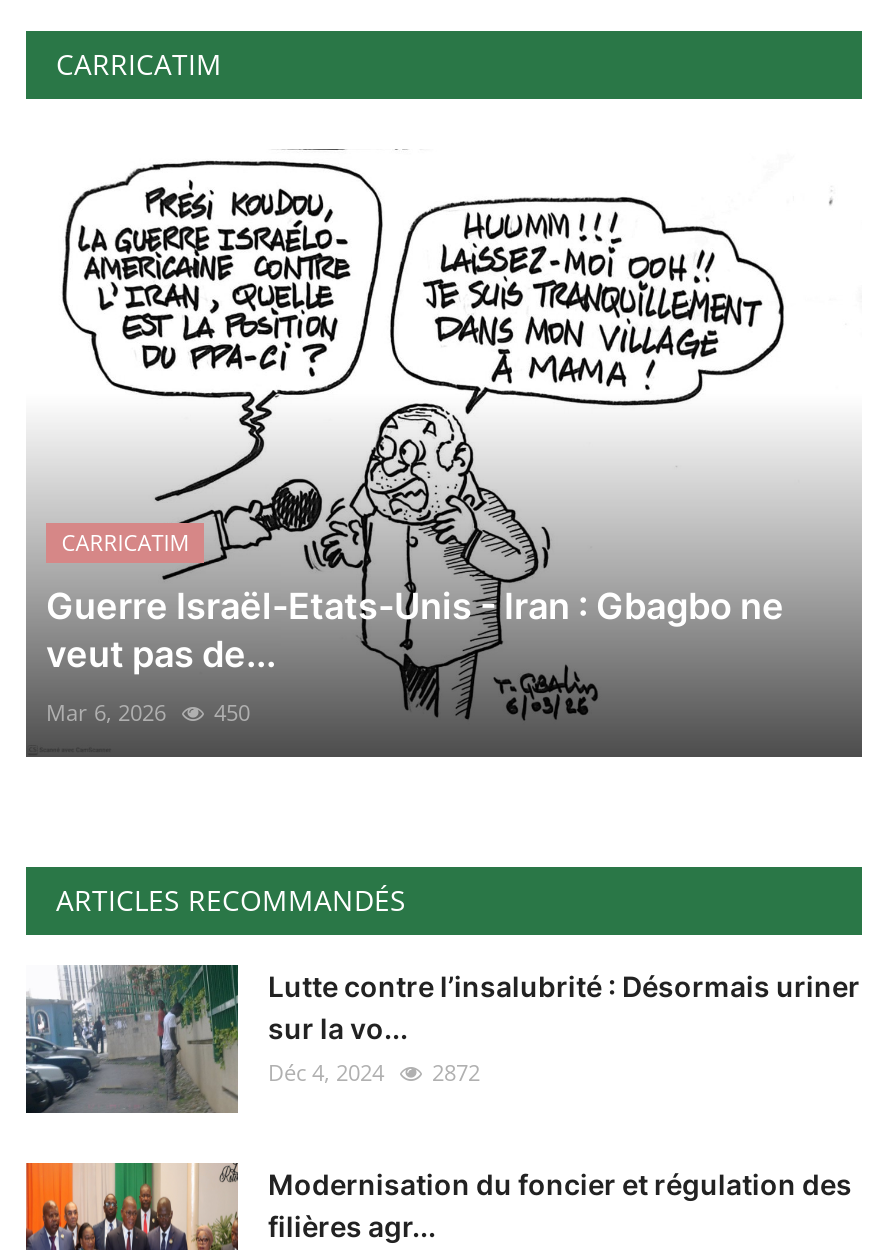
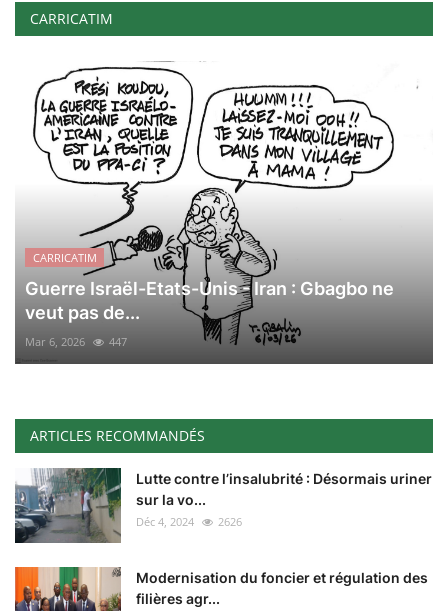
- Mar 6, 2026 450
+ Mar 6, 2026 447

- Déc 4, 2024 2872
+ Déc 4, 2024 2626
